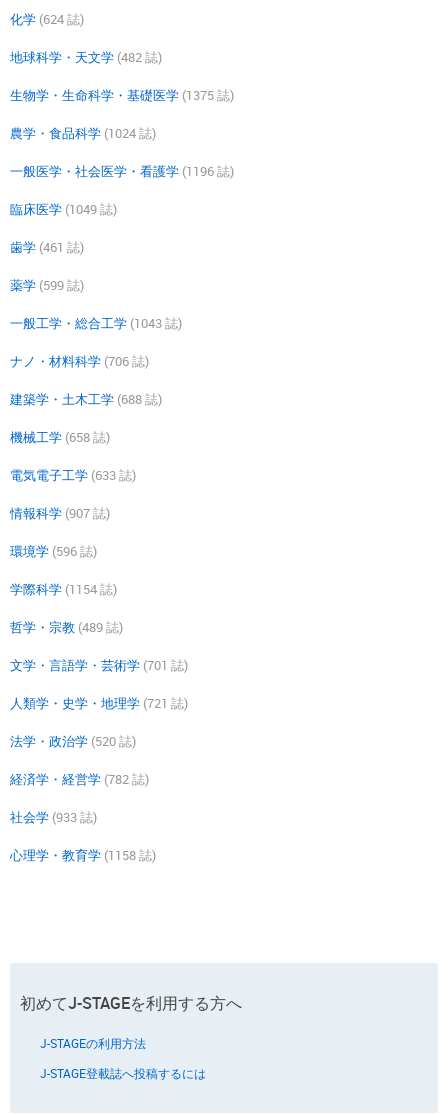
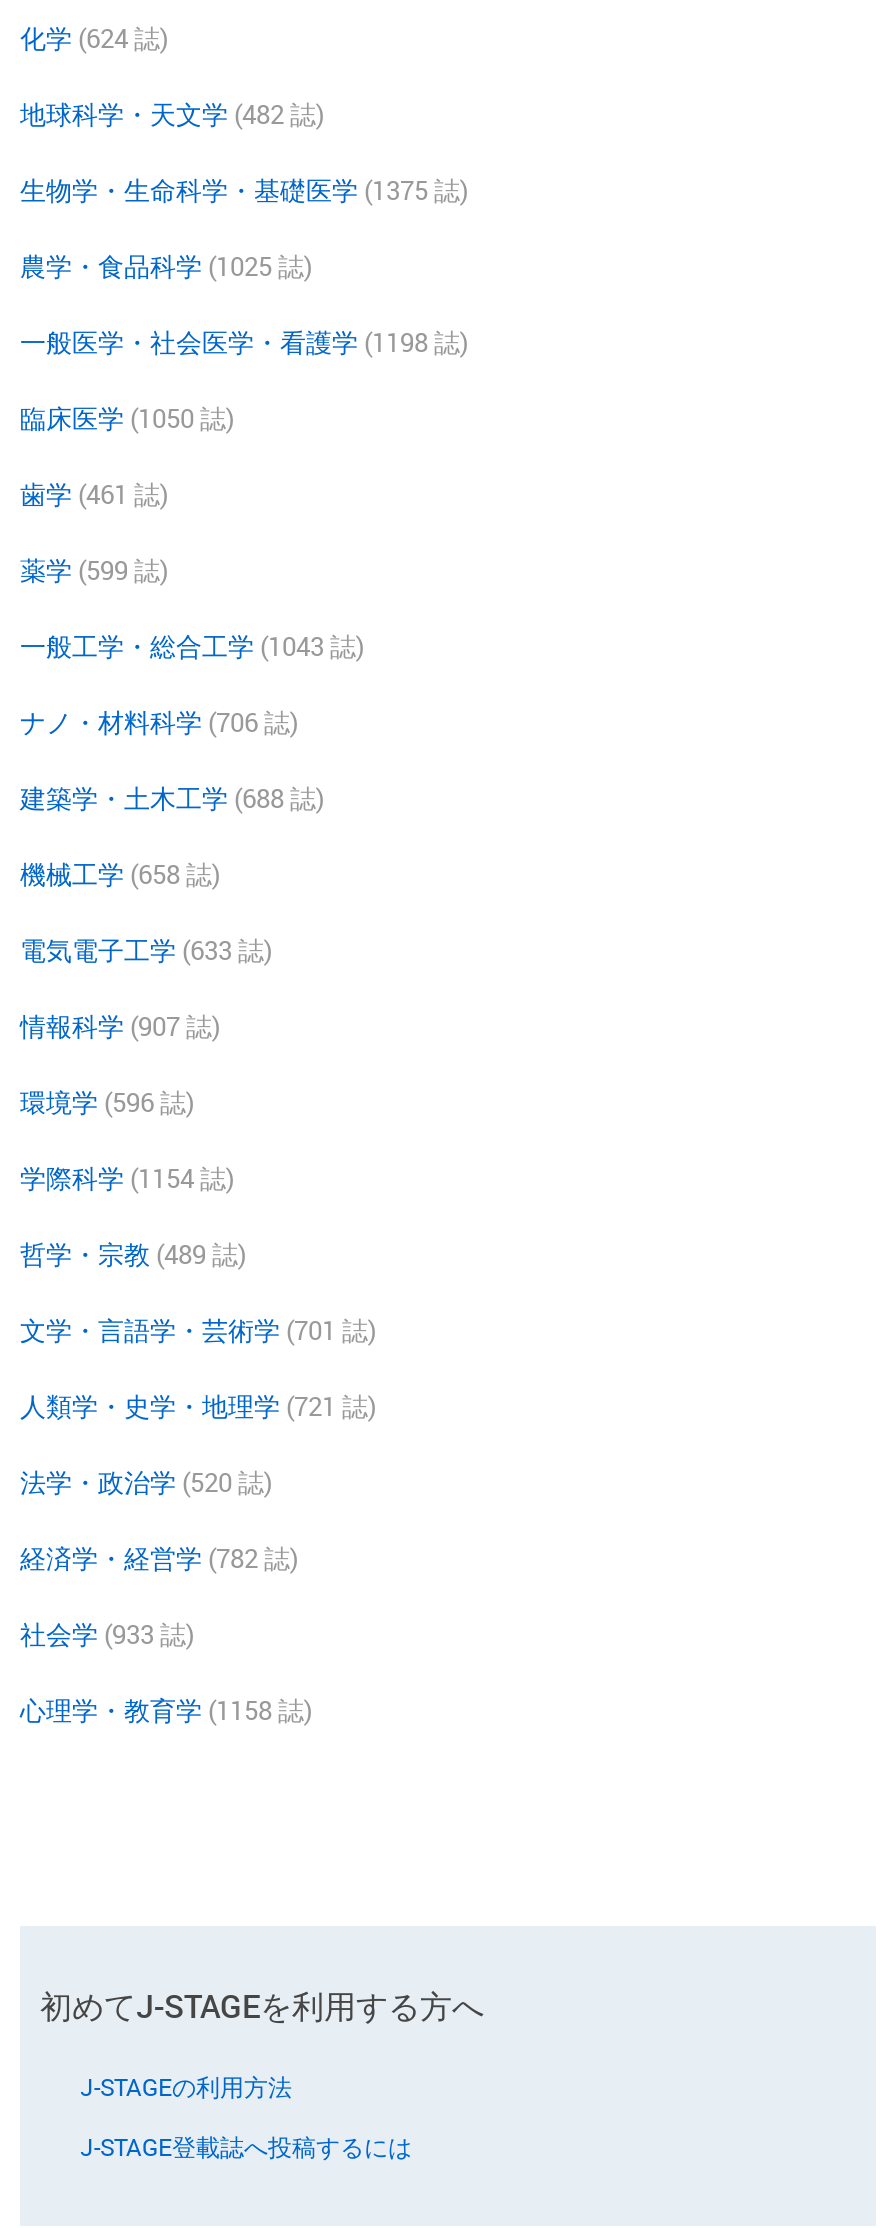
- 農学・食品科学 (1024 誌)
+ 農学・食品科学 (1025 誌)

- 一般医学・社会医学・看護学 (1196 誌)
+ 一般医学・社会医学・看護学 (1198 誌)

- 臨床医学 (1049 誌)
+ 臨床医学 (1050 誌)
